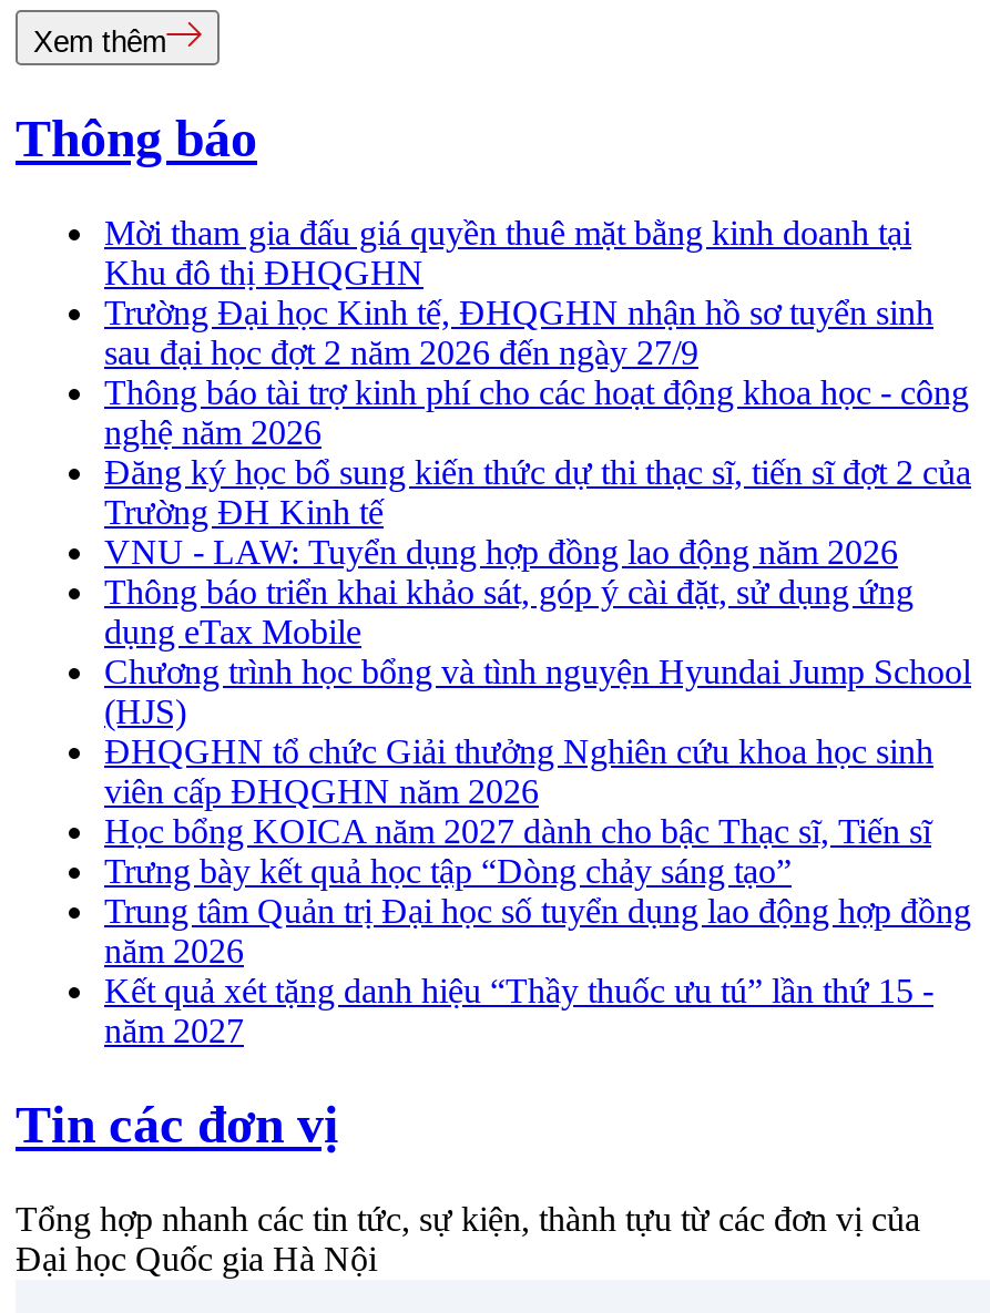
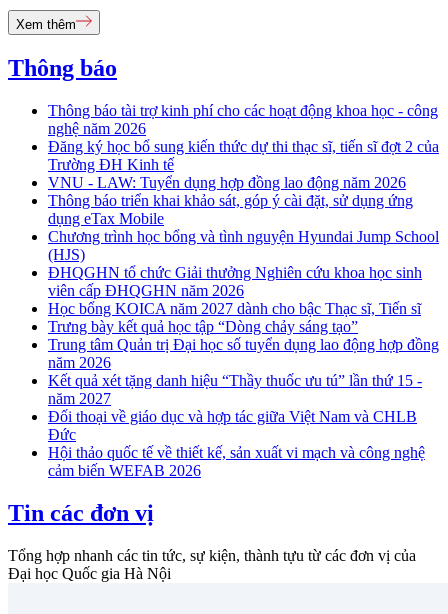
- Mời tham gia đấu giá quyền thuê mặt bằng kinh doanh tại
- Khu đô thị ĐHQGHN
- Trường Đại học Kinh tế, ĐHQGHN nhận hồ sơ tuyển sinh
- sau đại học đợt 2 năm 2026 đến ngày 27/9

moved up: Thông báo tài trợ kinh phí cho các hoạt động khoa học - công | nghệ năm 2026 | Đăng ký học bổ sung kiến thức dự thi thạc sĩ, tiến sĩ đợt 2 của | ... | Kết quả xét tặng danh hiệu “Thầy thuốc ưu tú” lần thứ 15 - | năm 2027

+ Đối thoại về giáo dục và hợp tác giữa Việt Nam và CHLB
+ Đức
+ Hội thảo quốc tế về thiết kế, sản xuất vi mạch và công nghệ
+ cảm biến WEFAB 2026
